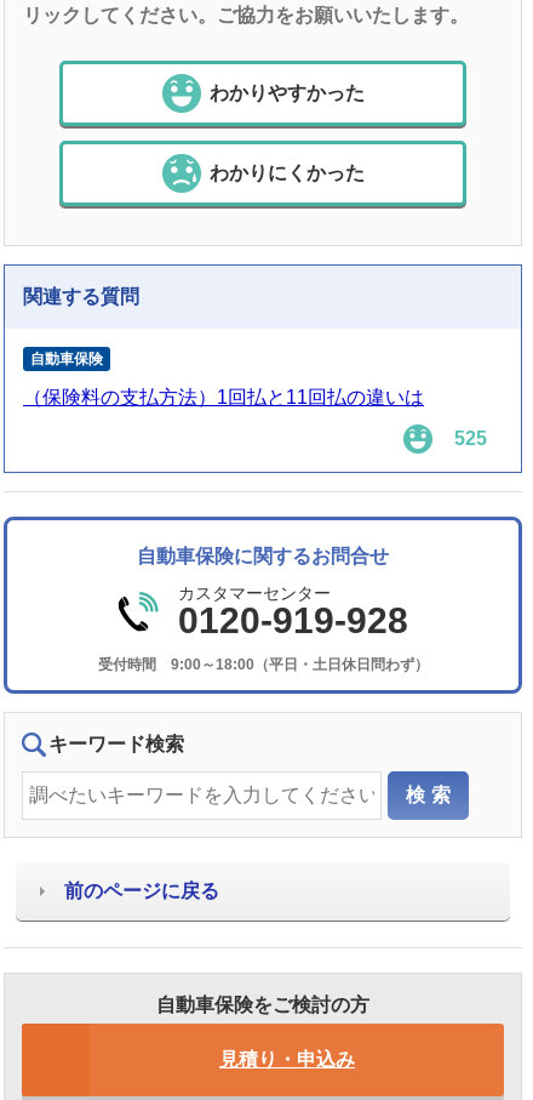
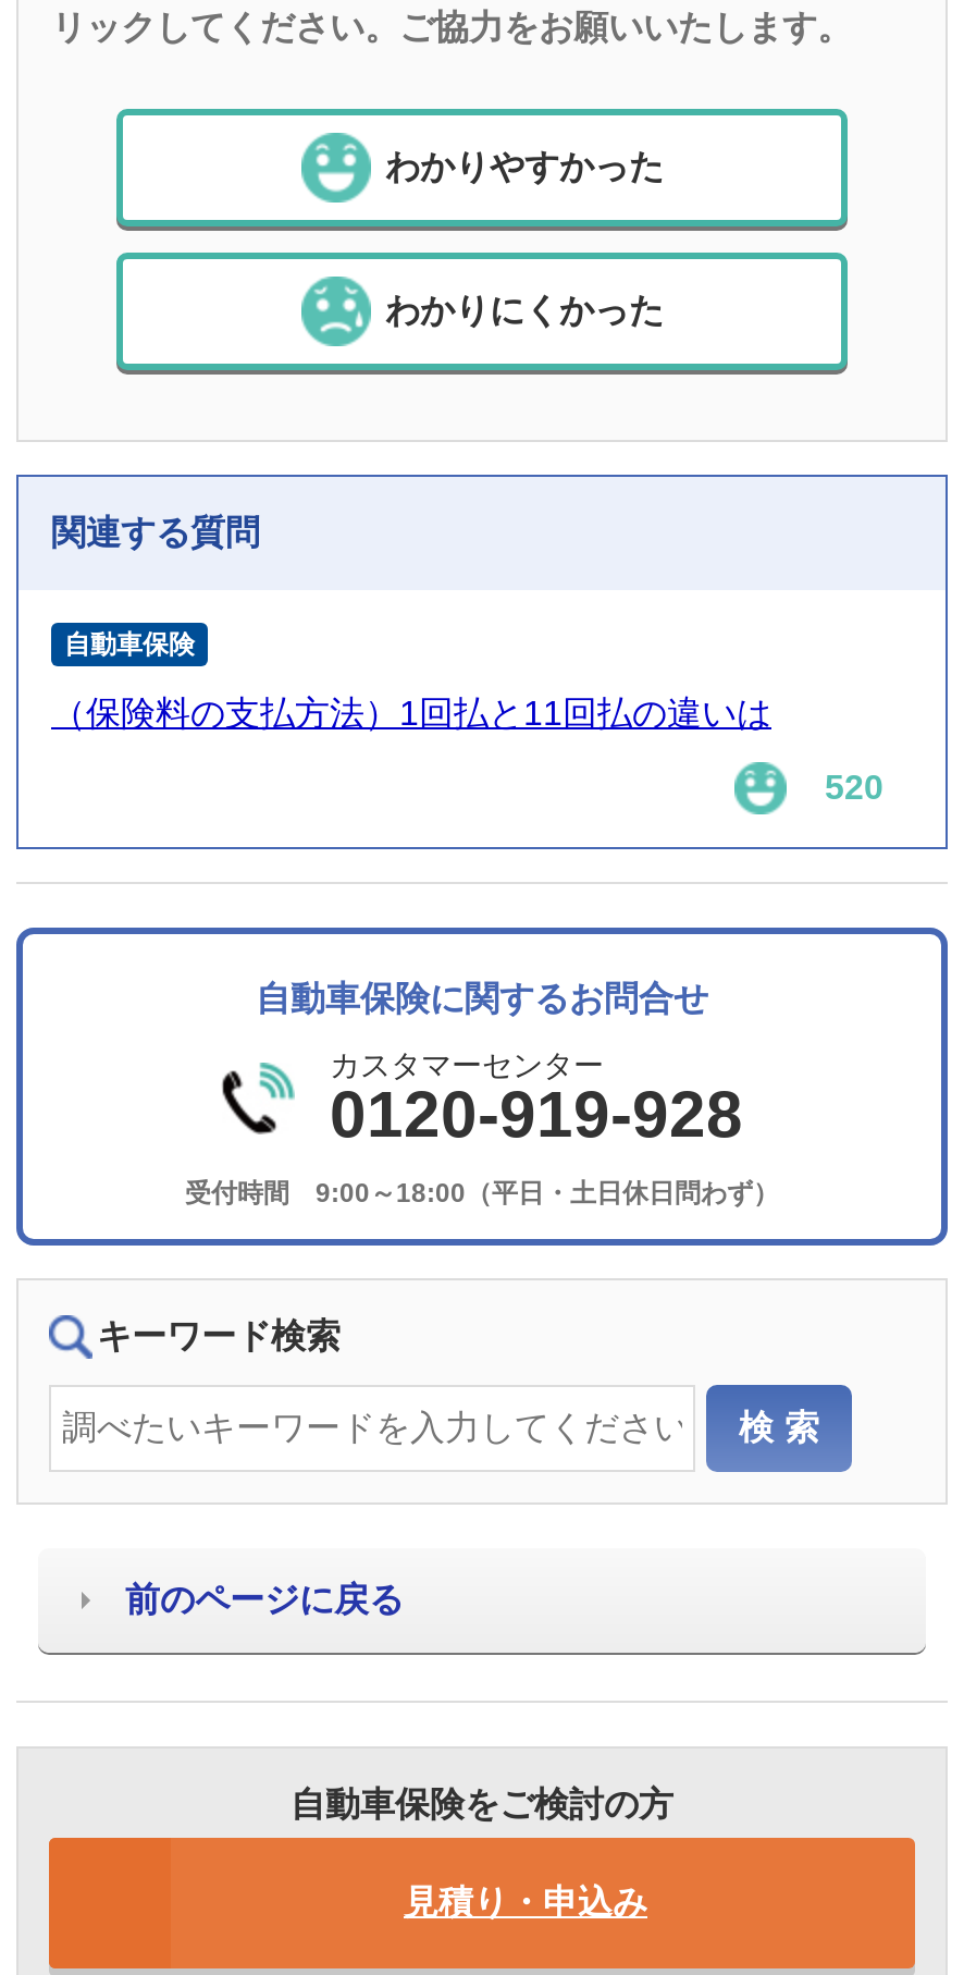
- 525
+ 520
